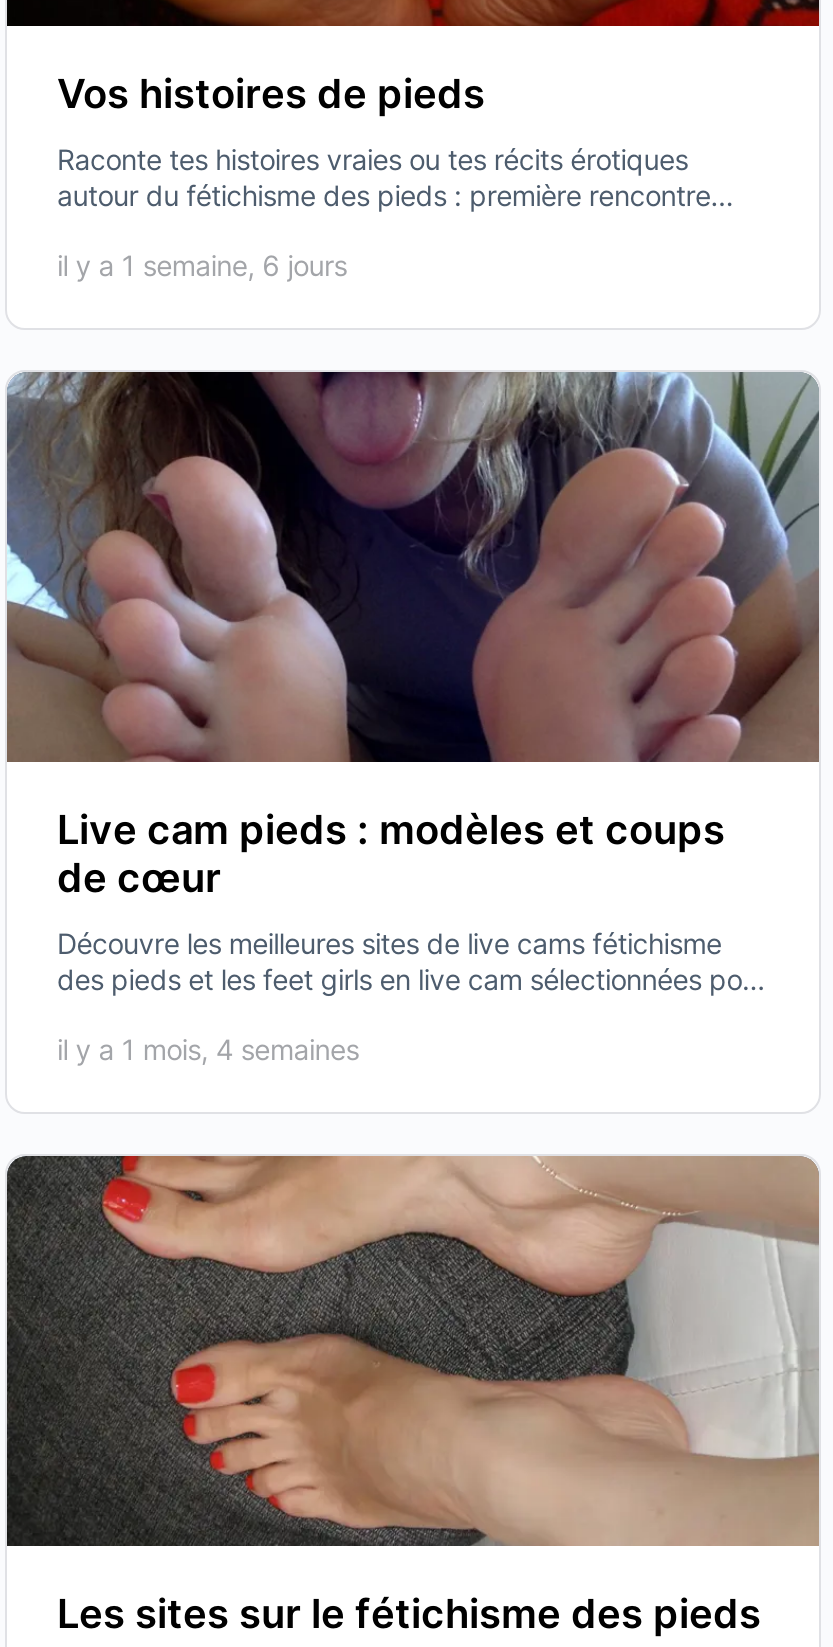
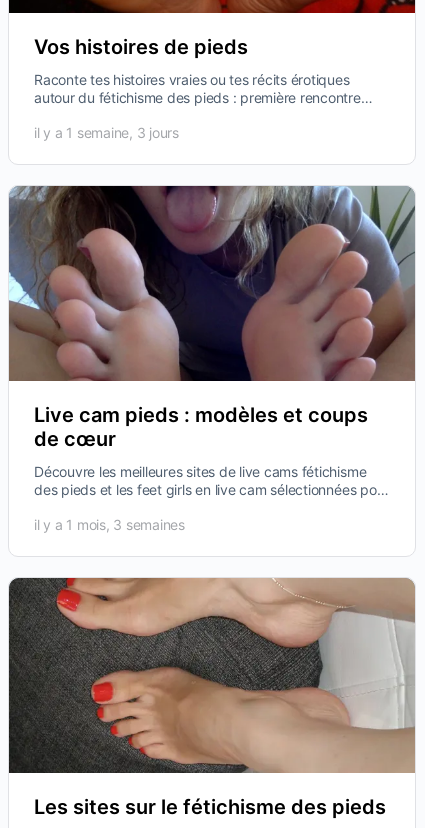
- il y a 1 semaine, 6 jours
+ il y a 1 semaine, 3 jours

- il y a 1 mois, 4 semaines
+ il y a 1 mois, 3 semaines
